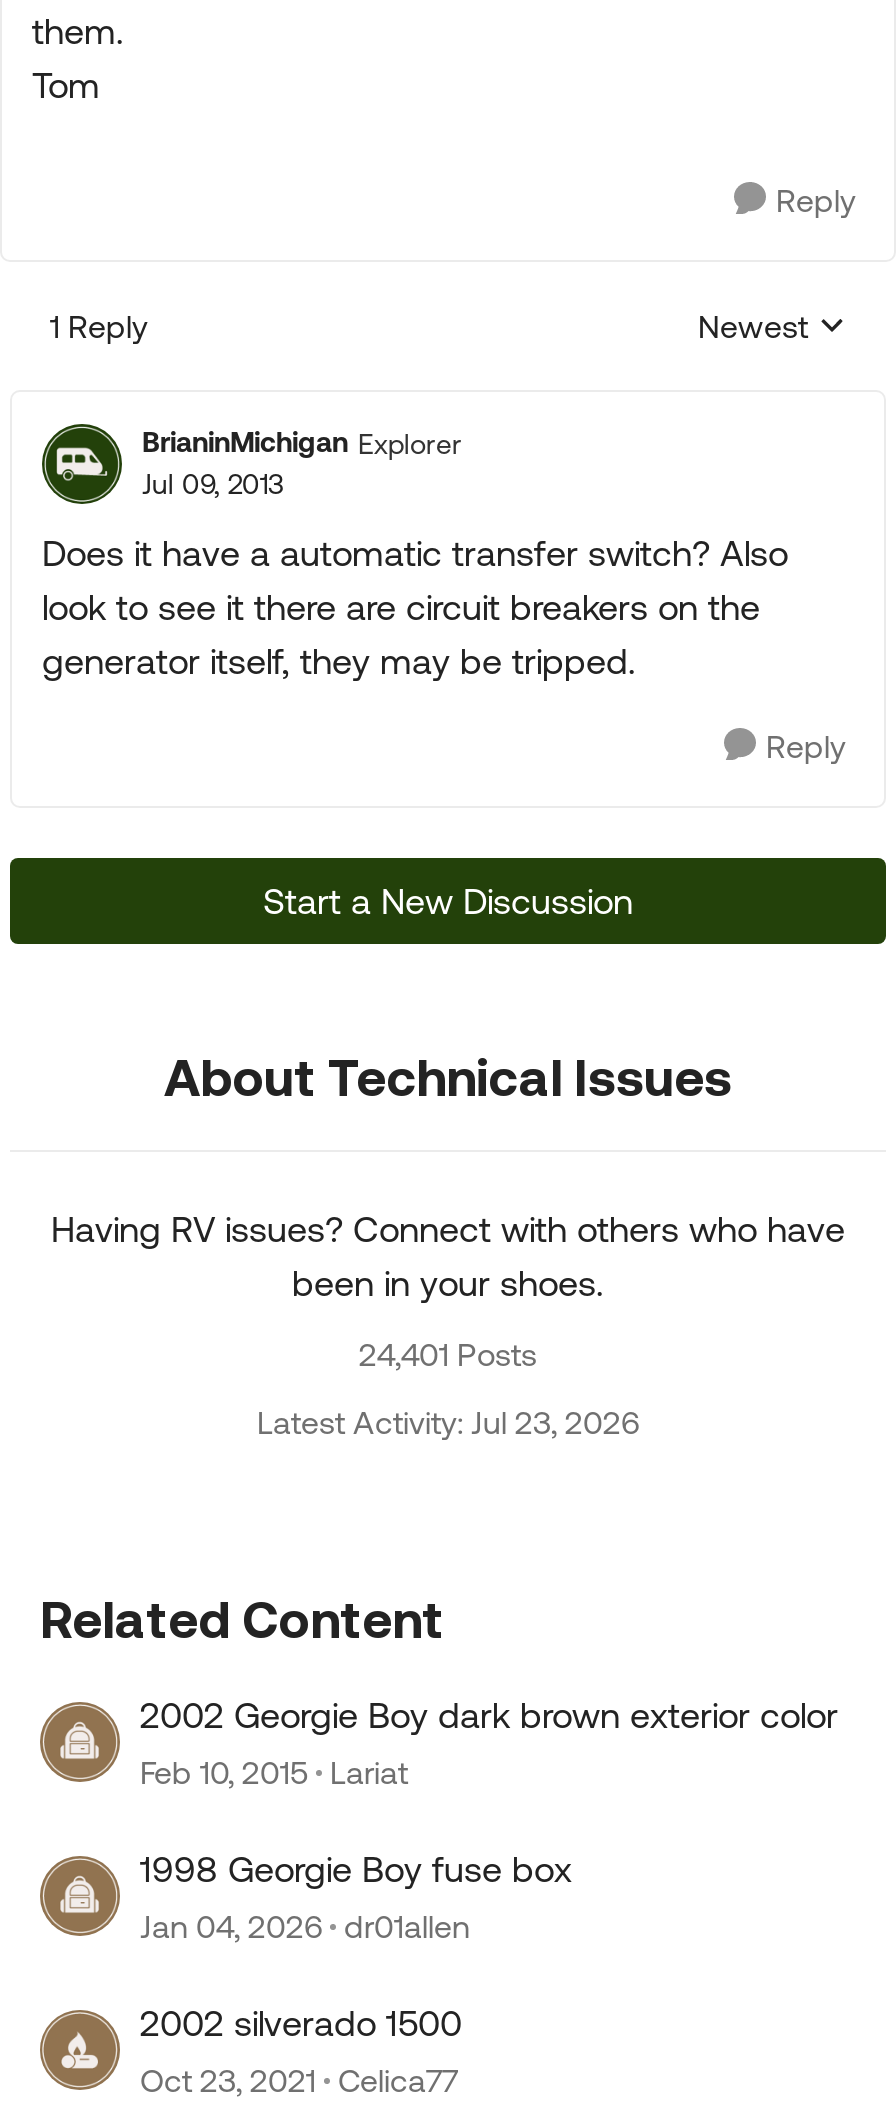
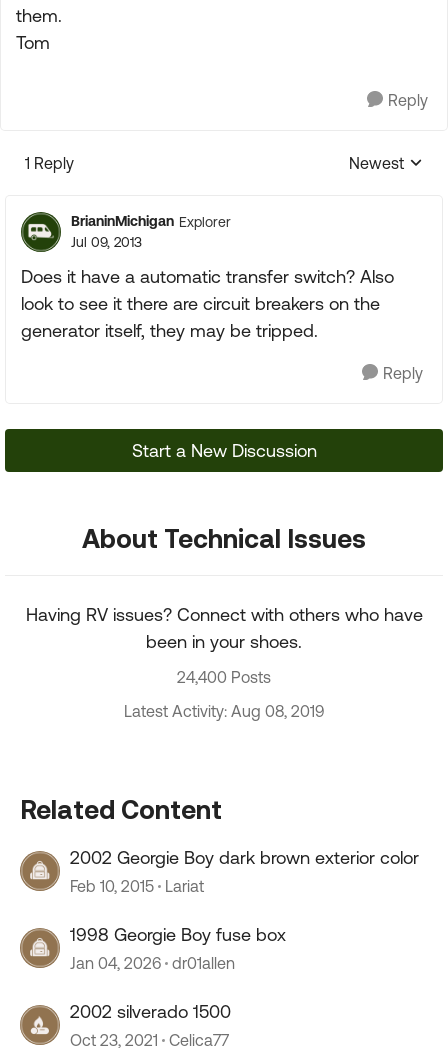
- 24,401 Posts
+ 24,400 Posts

- Latest Activity: Jul 23, 2026
+ Latest Activity: Aug 08, 2019
